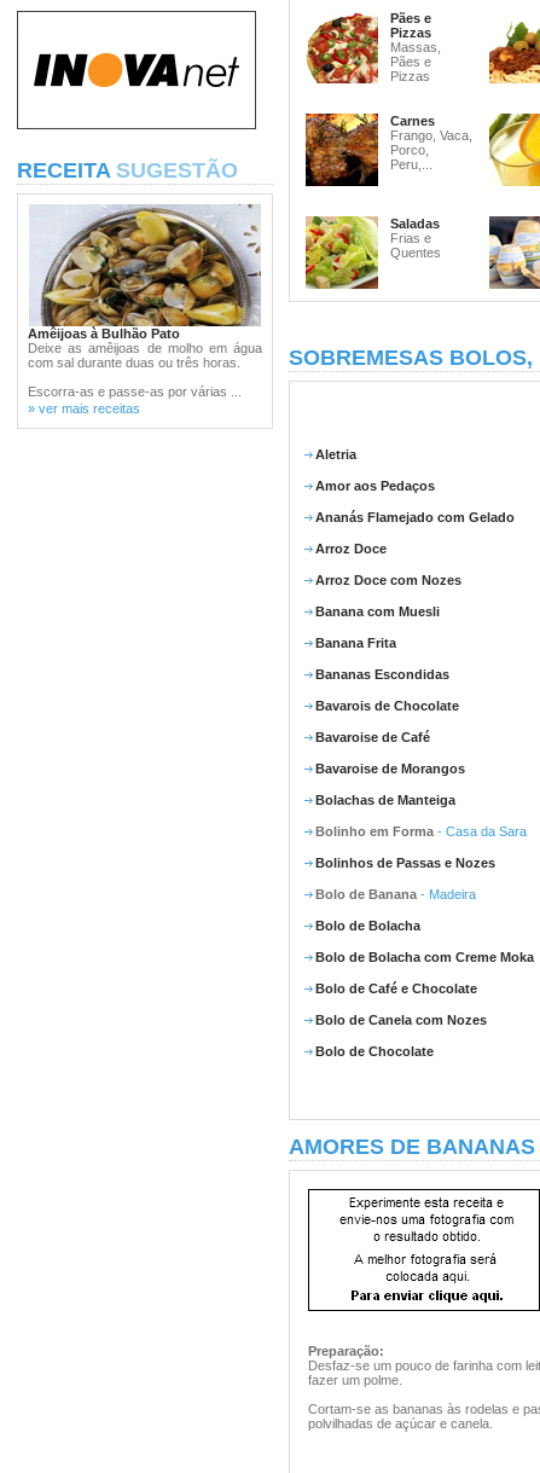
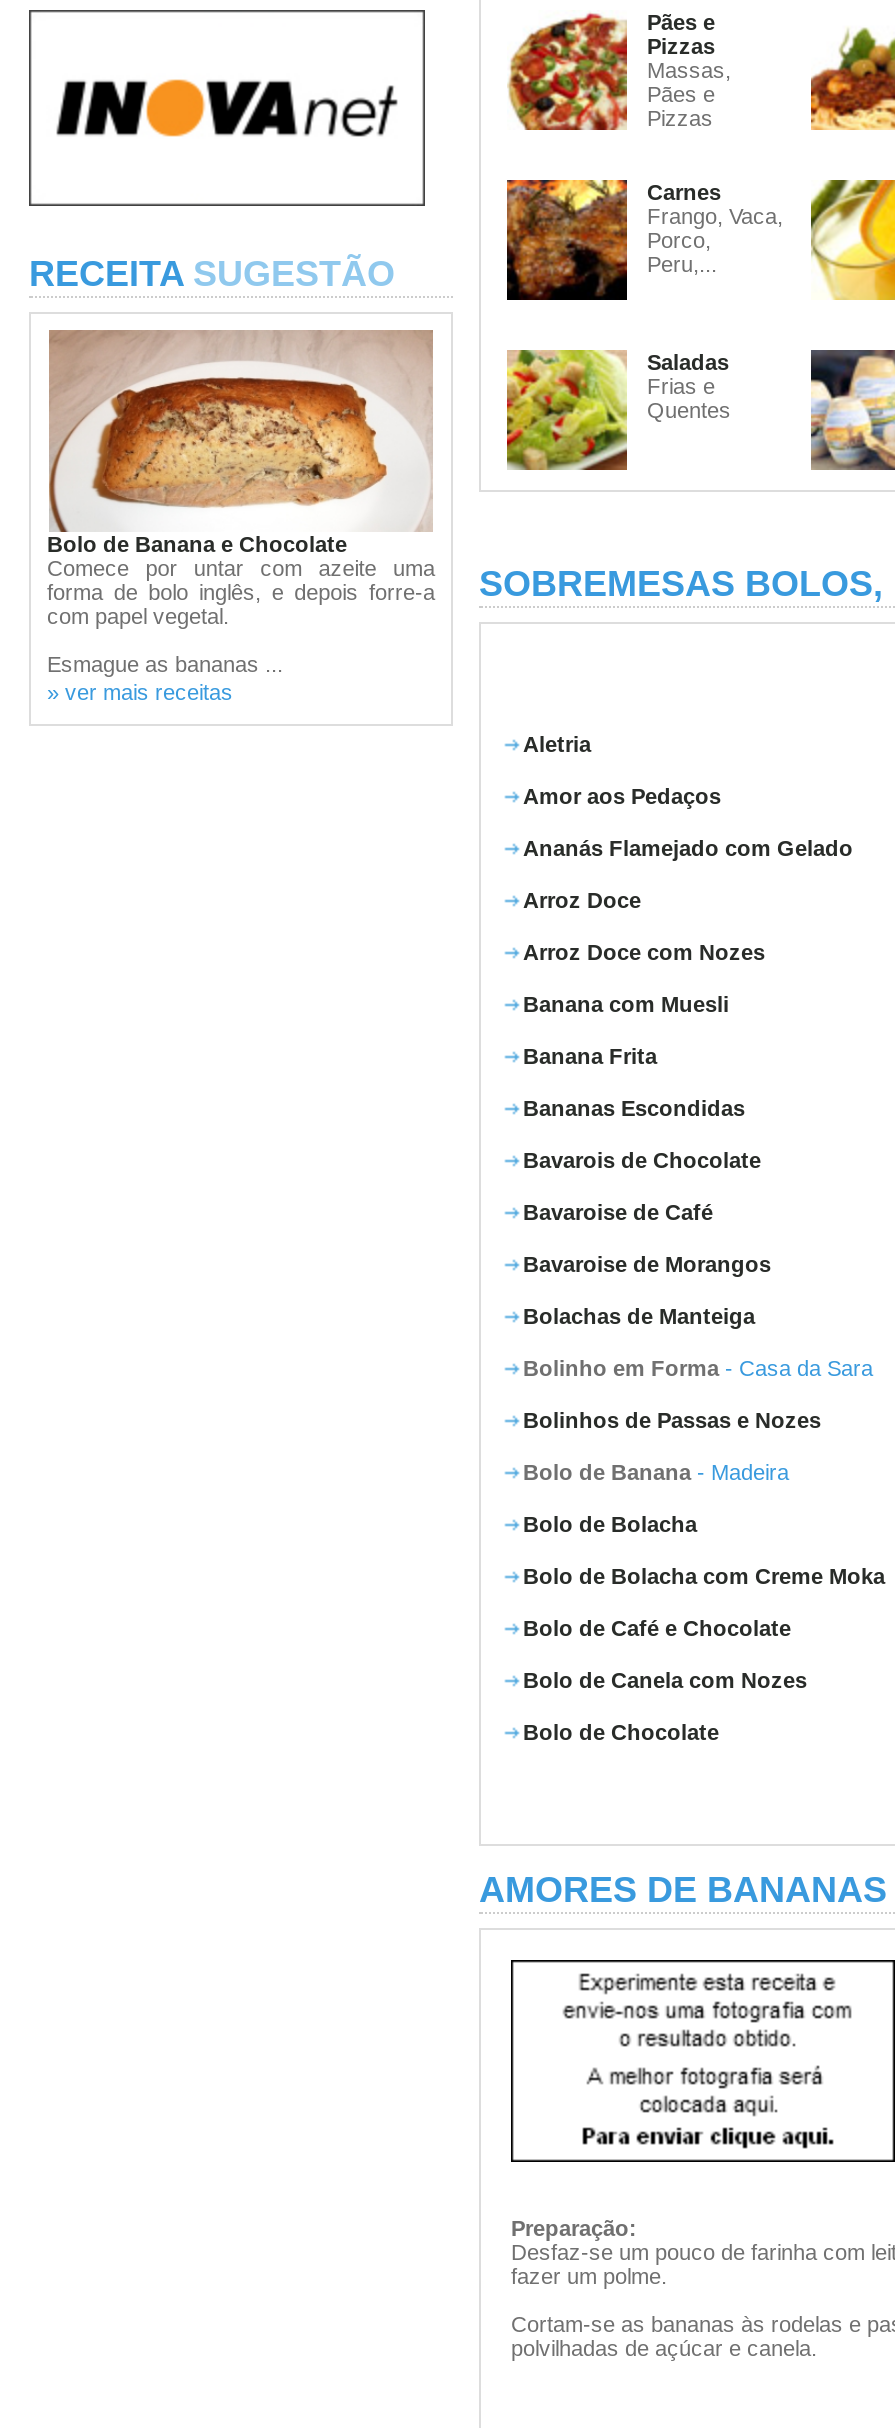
- [image]
- Amêijoas à Bulhão Pato
- Deixe as amêijoas de molho em água
- com sal durante duas ou três horas.
+ [image]
+ Bolo de Banana e Chocolate
+ Comece por untar com azeite uma
+ forma de bolo inglês, e depois forre-a
+ com papel vegetal.

- Escorra-as e passe-as por várias ...
+ Esmague as bananas ...
